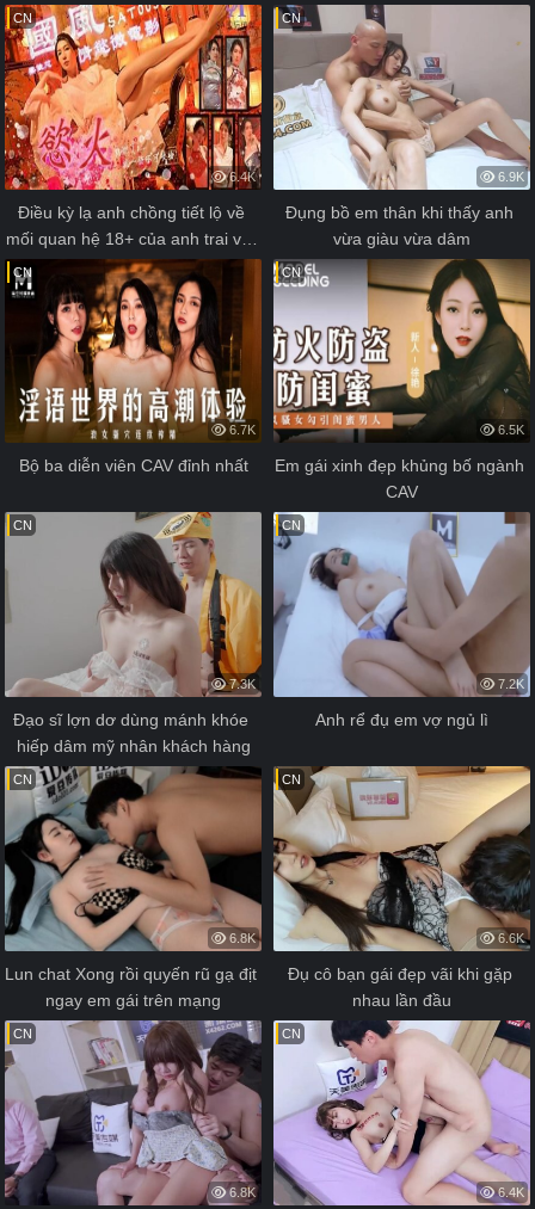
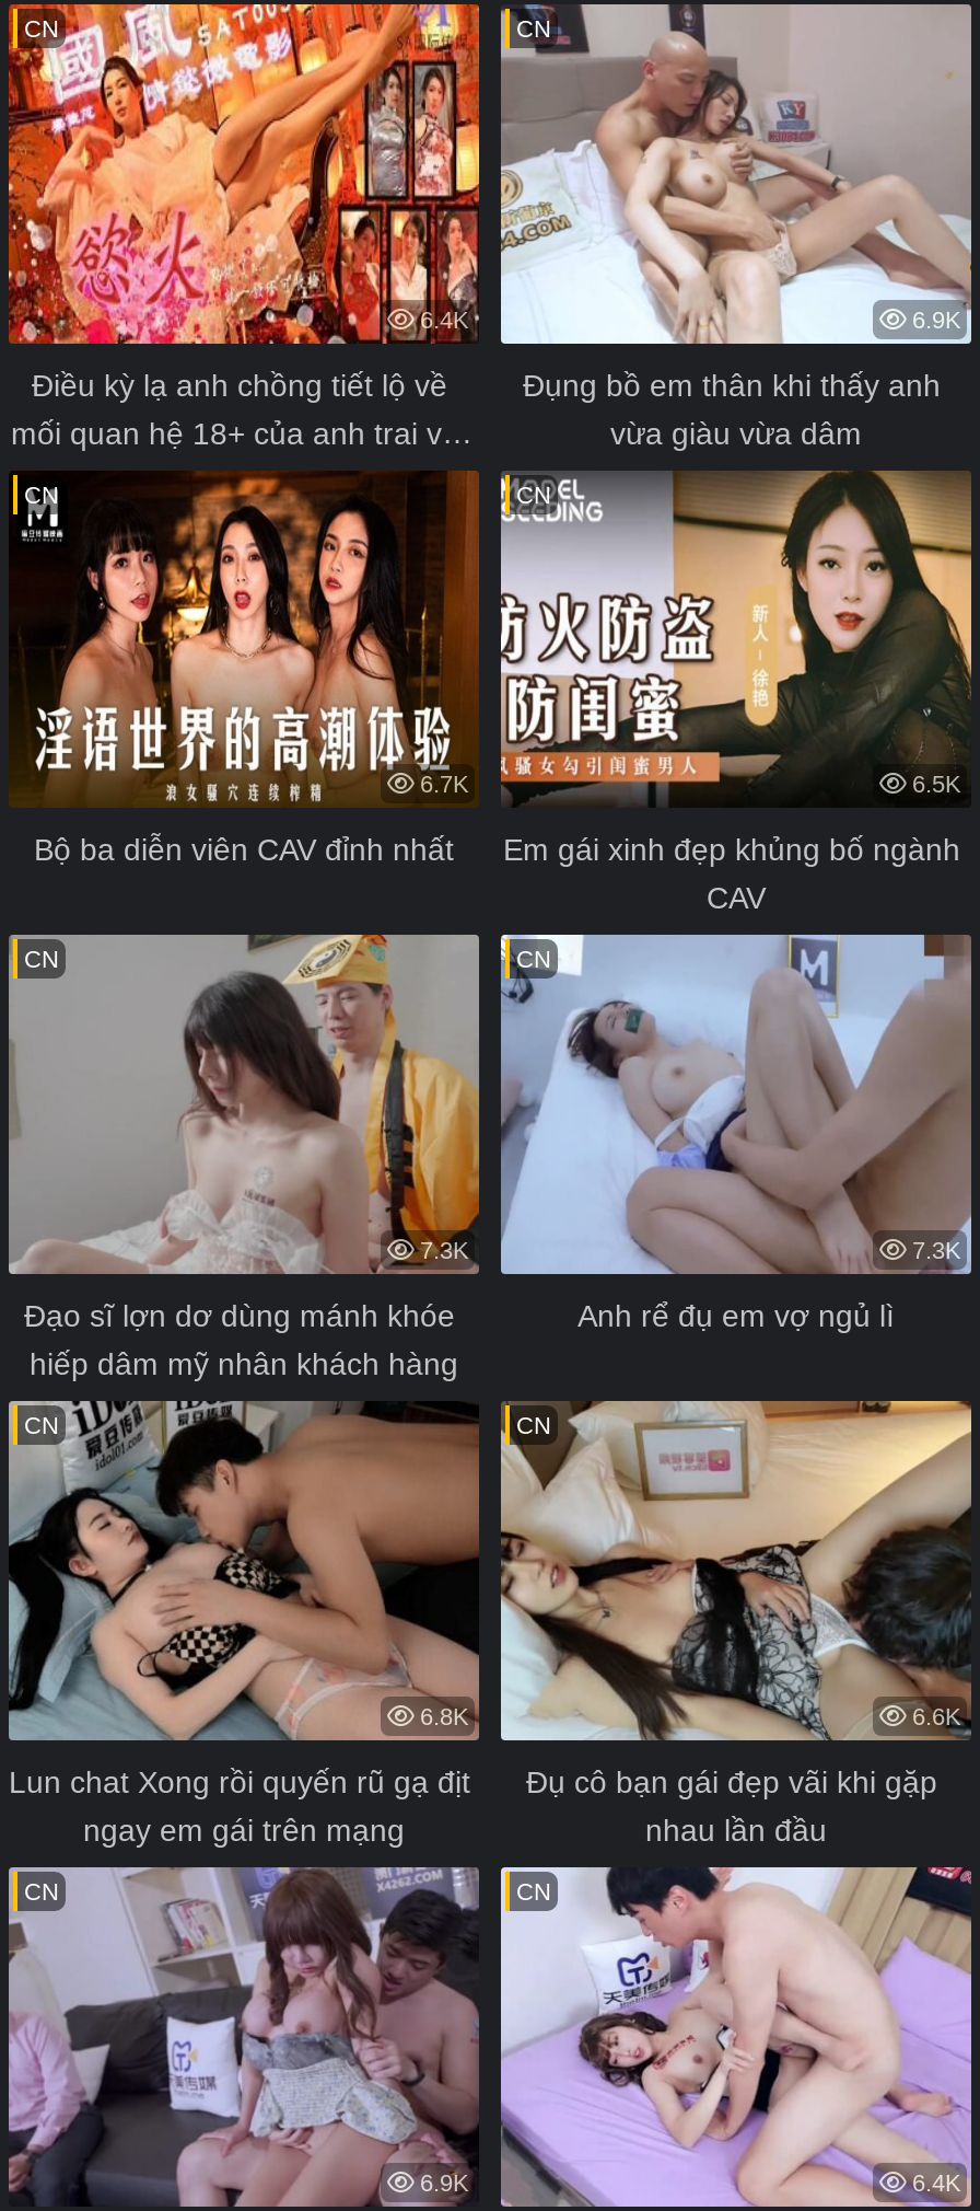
- 7.2K
+ 7.3K

- 6.8K
+ 6.9K
